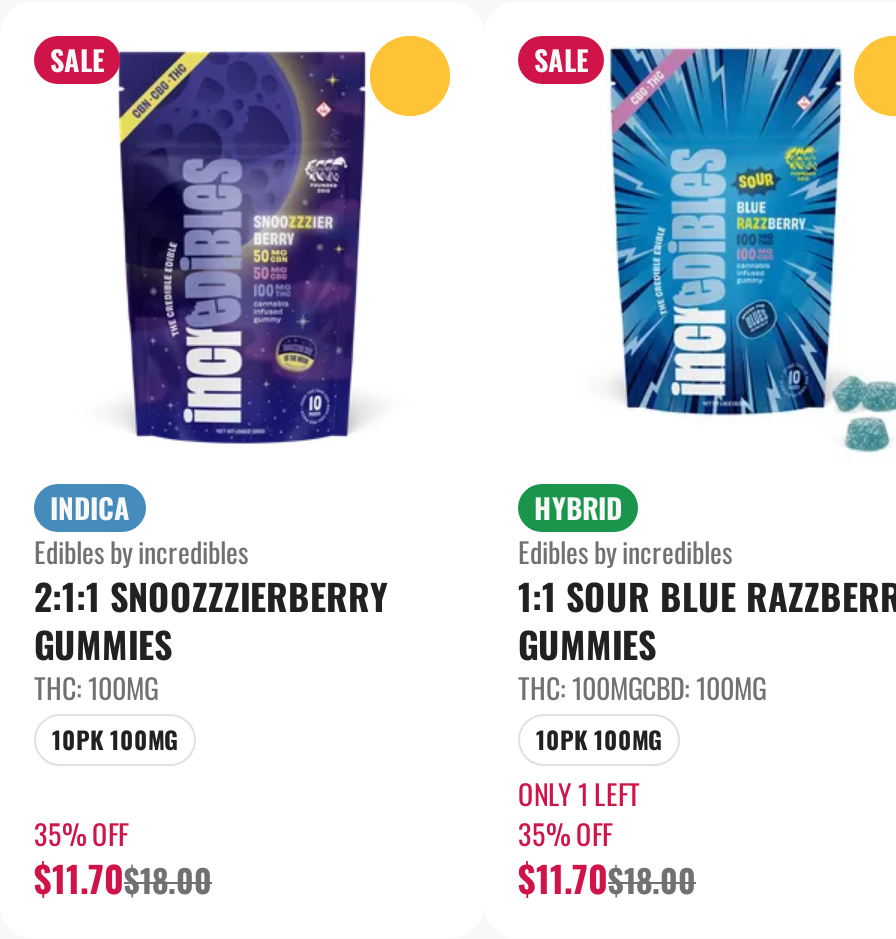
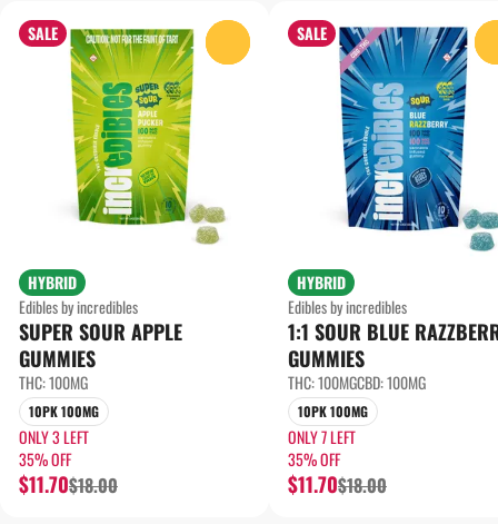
- [image]
- INDICA
+ [image]
+ HYBRID

- 2:1:1 SNOOZZZIERBERRY
+ SUPER SOUR APPLE

+ ONLY 3 LEFT

- ONLY 1 LEFT
+ ONLY 7 LEFT
